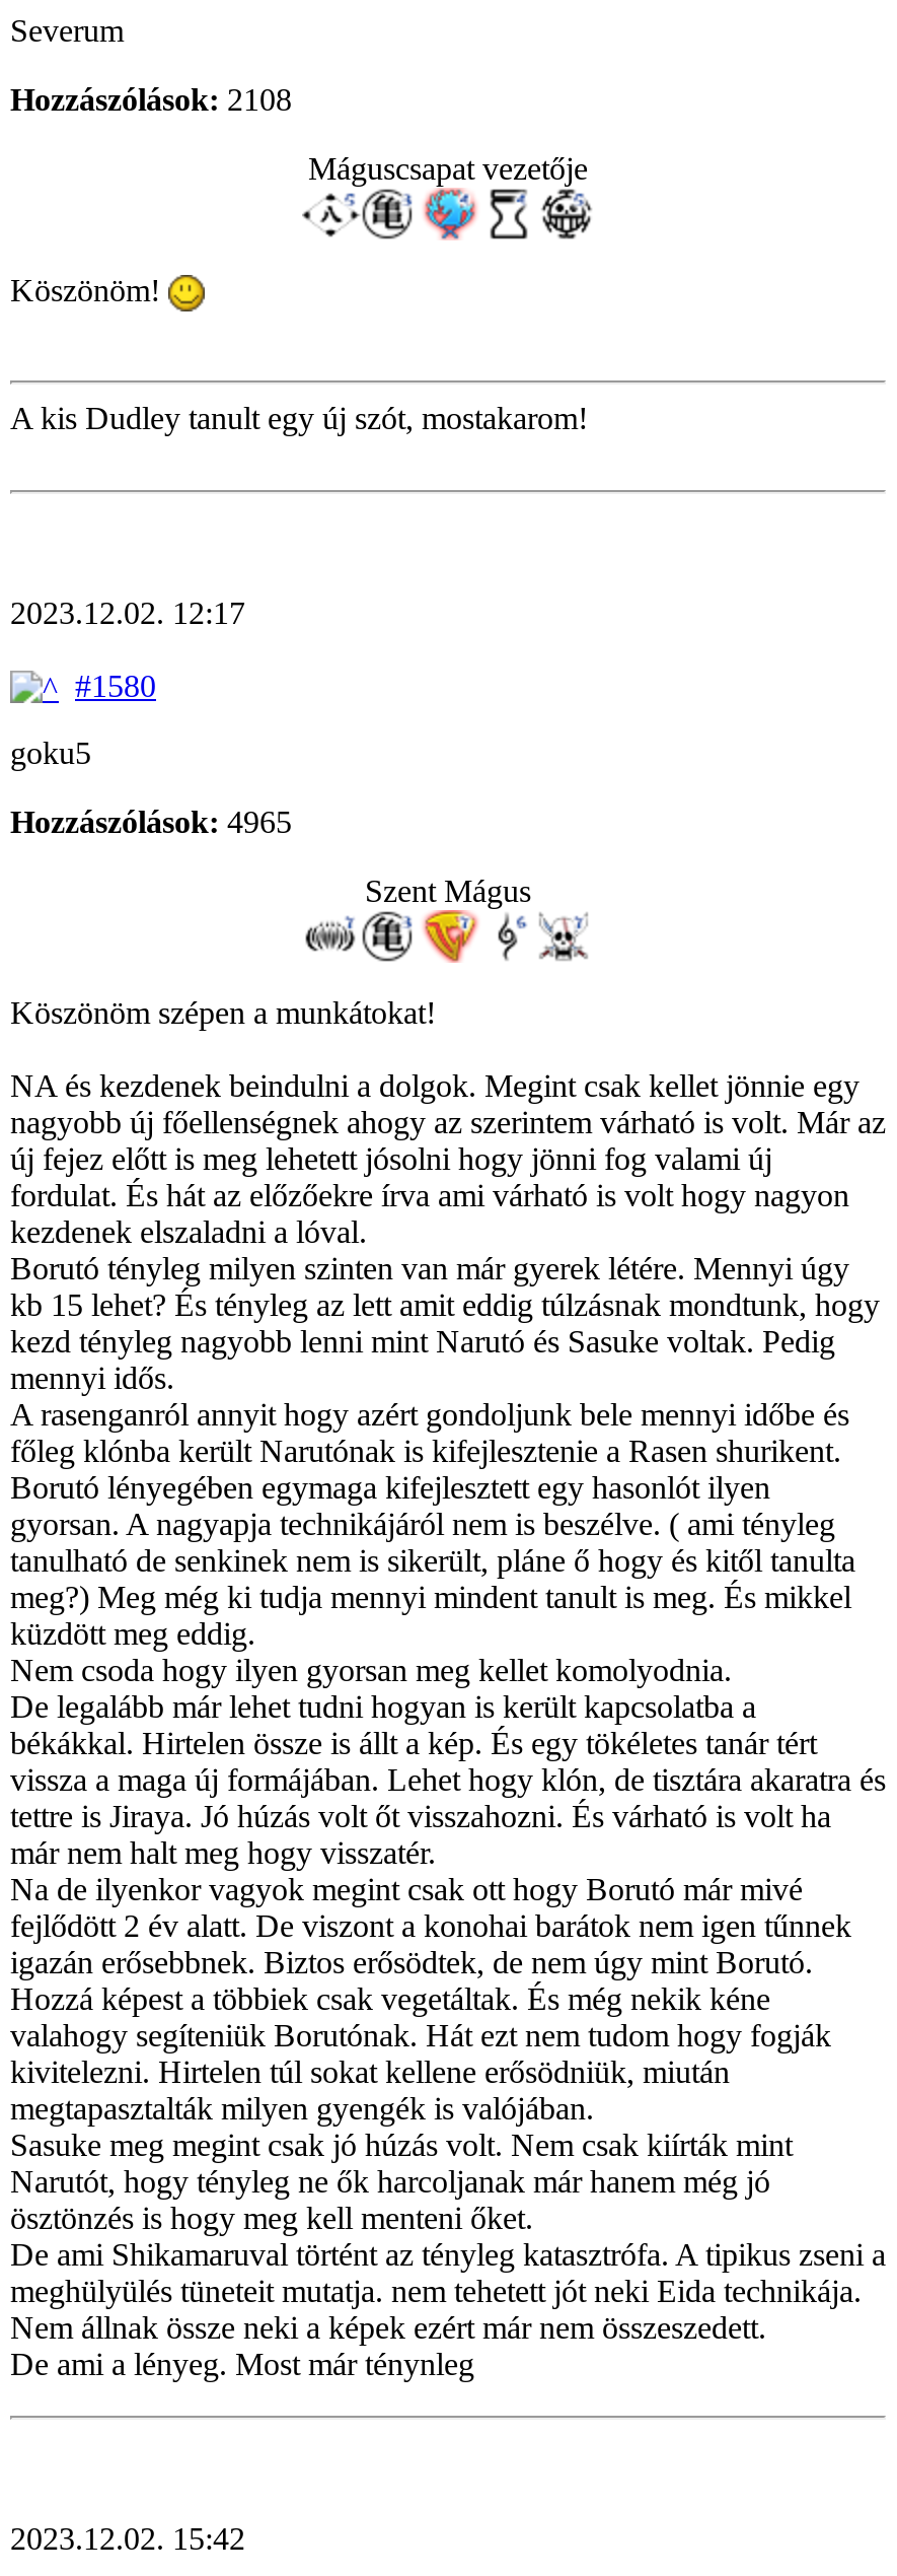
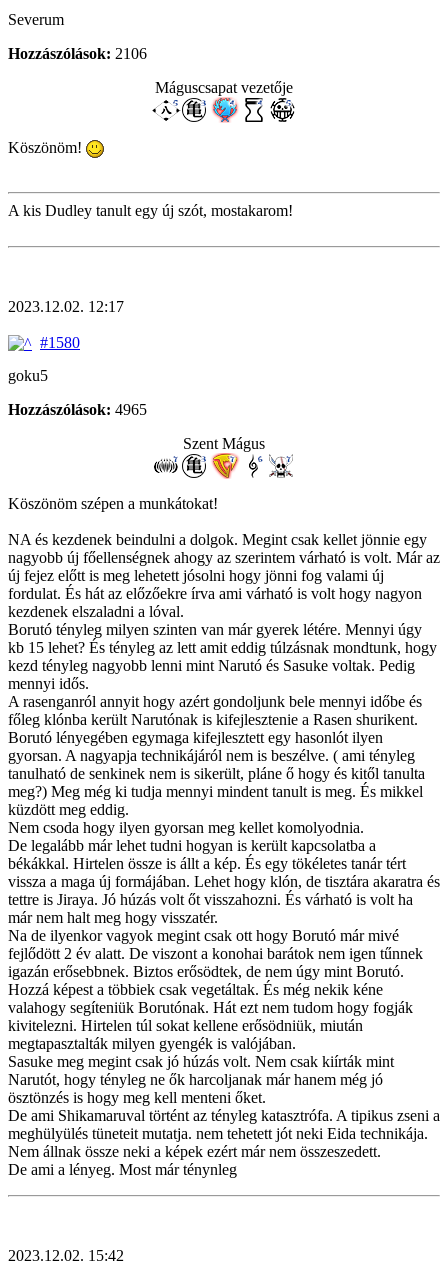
- Hozzászólások: 2108
+ Hozzászólások: 2106
